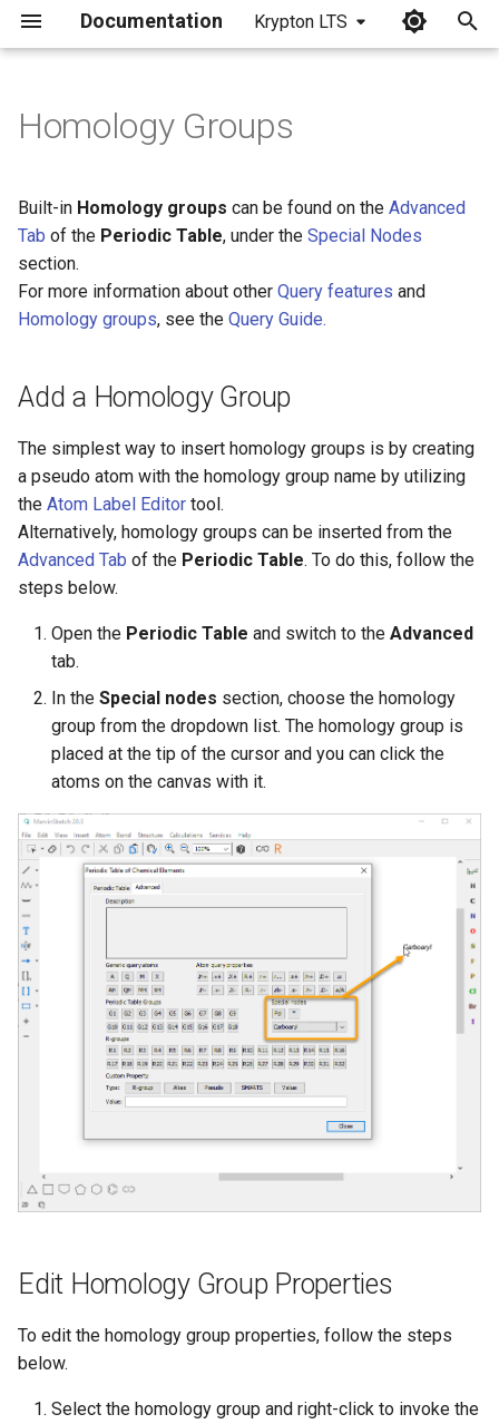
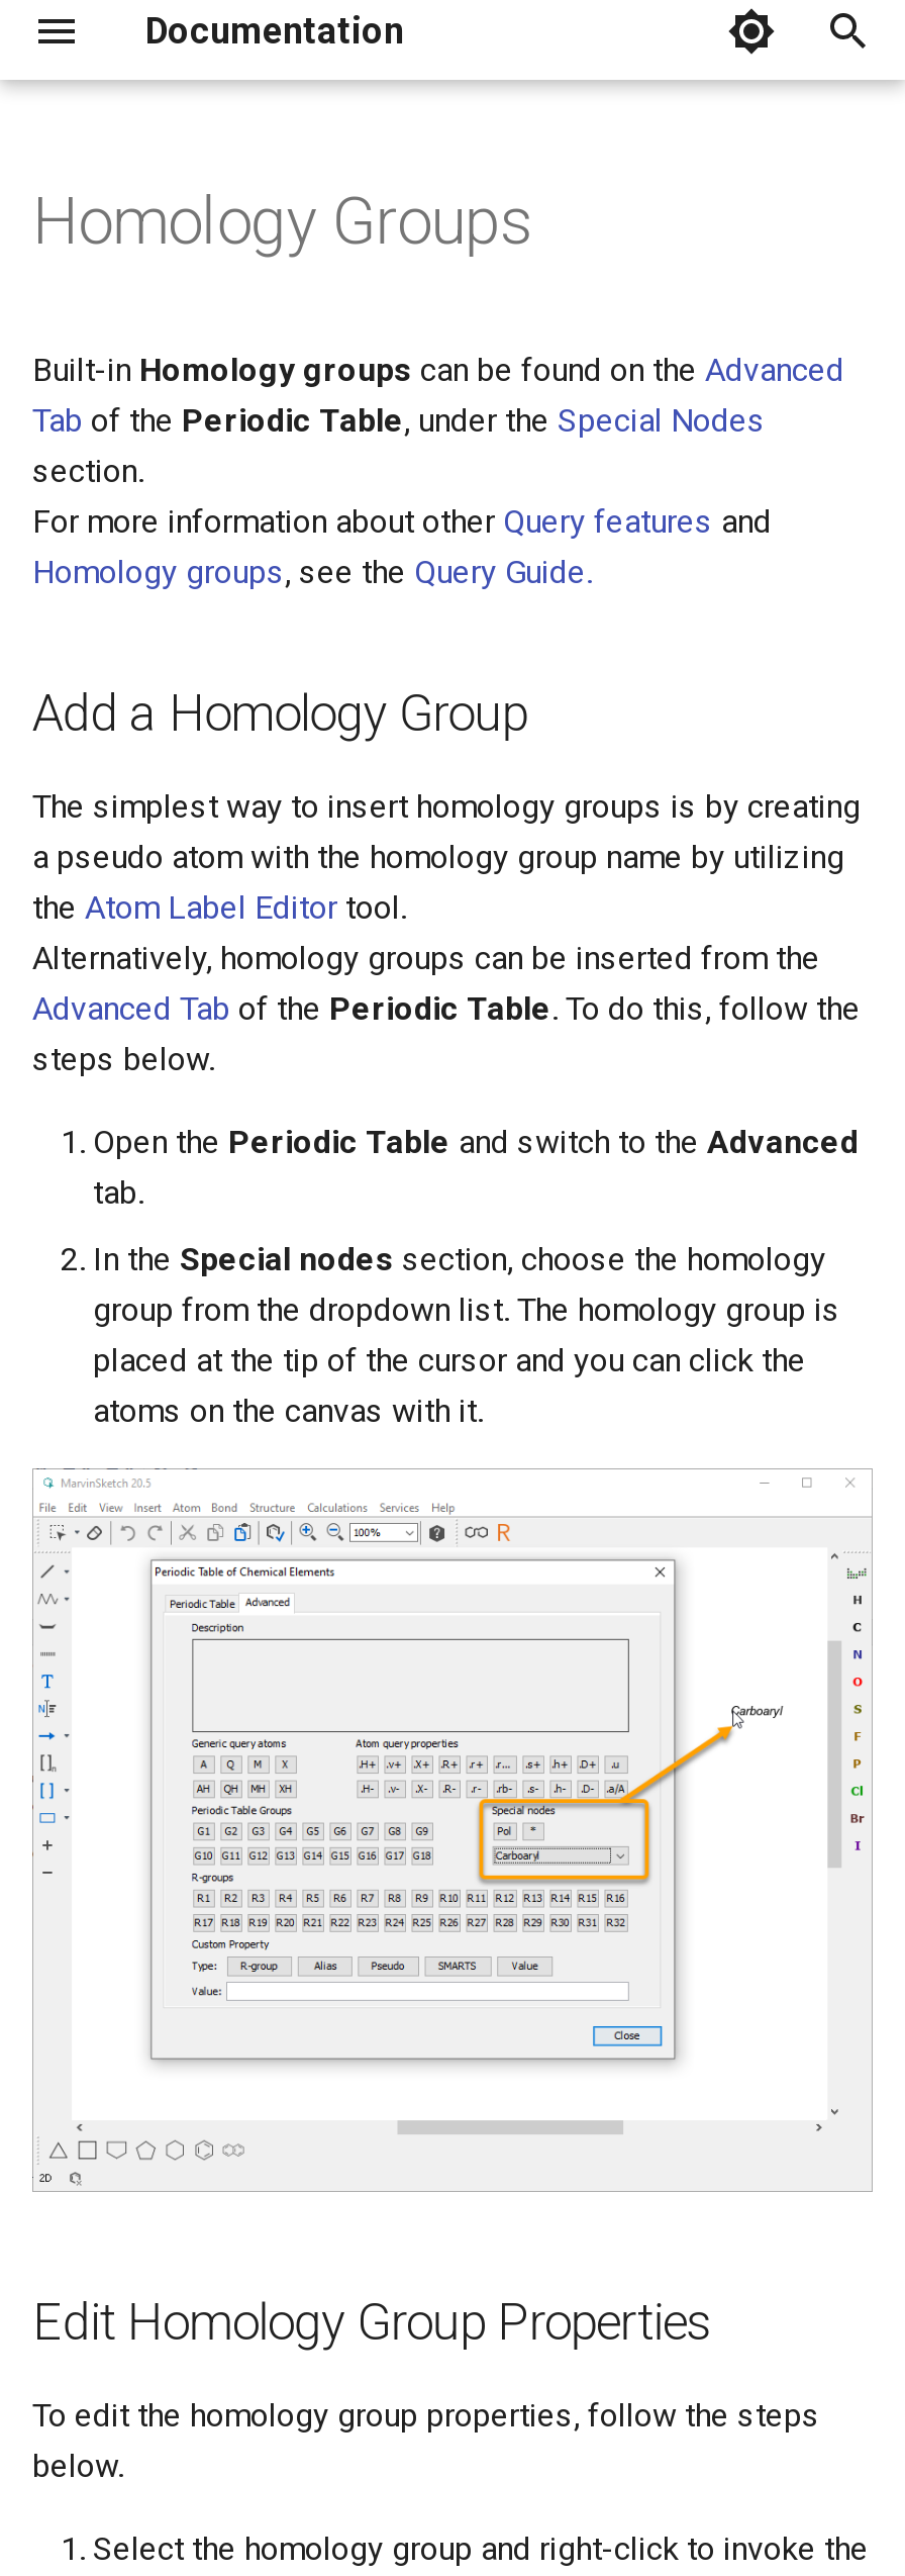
- Krypton LTS
